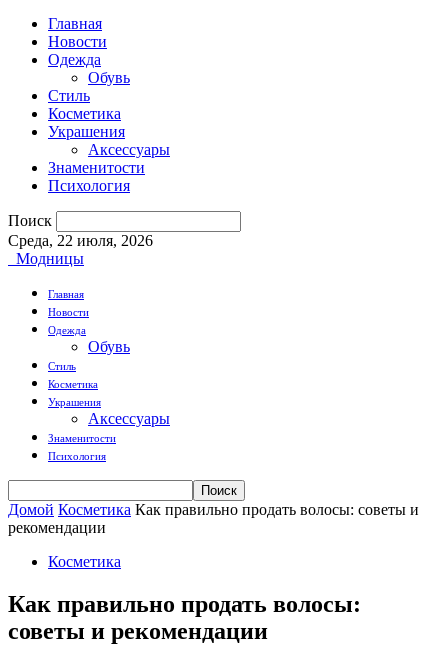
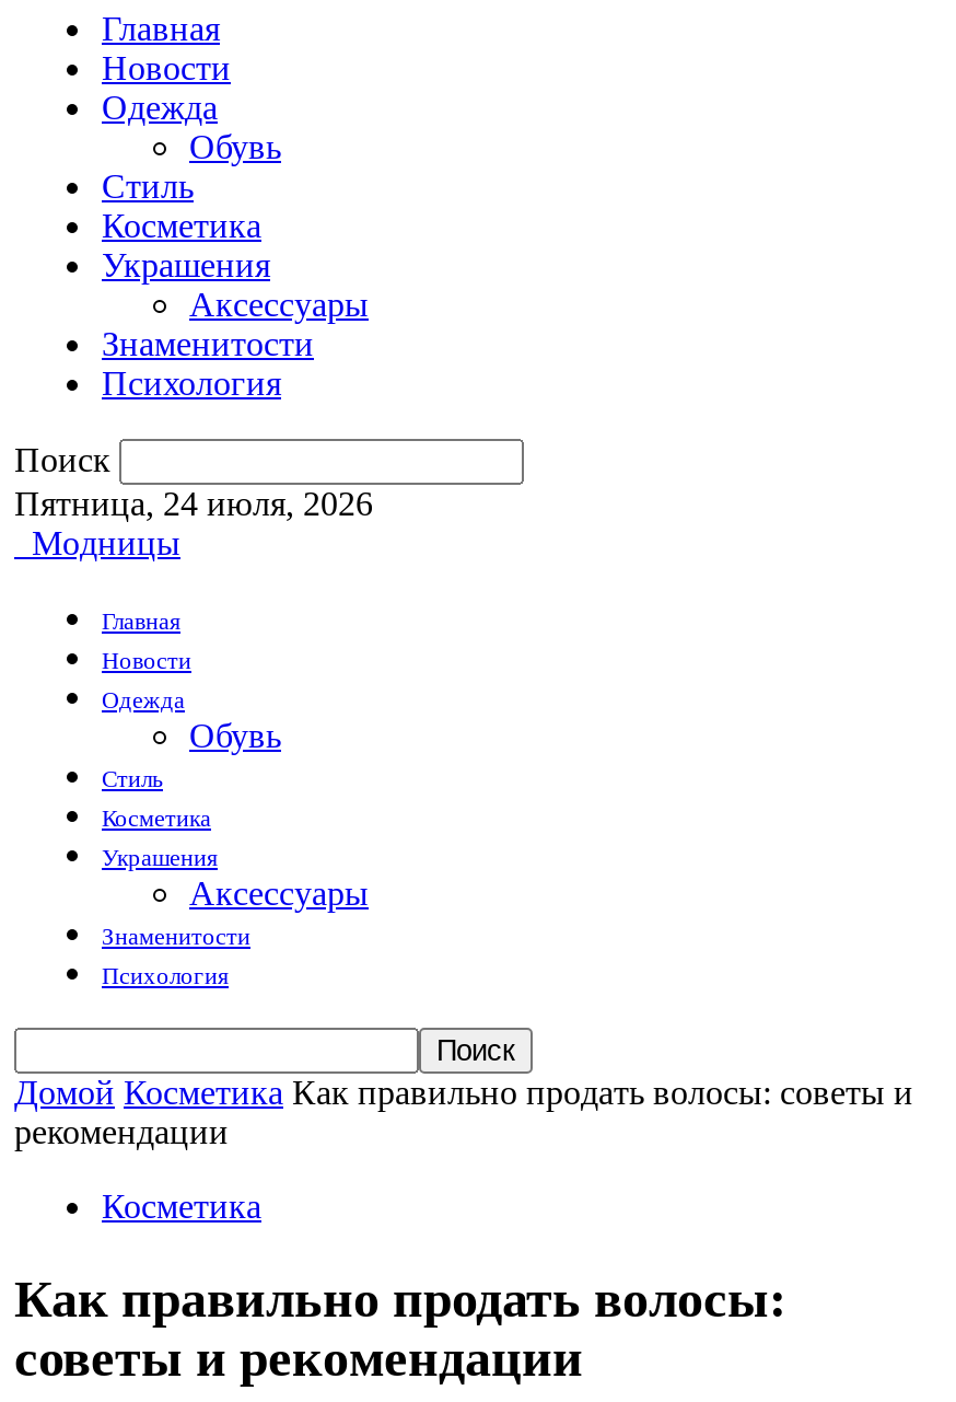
- Среда, 22 июля, 2026
+ Пятница, 24 июля, 2026
